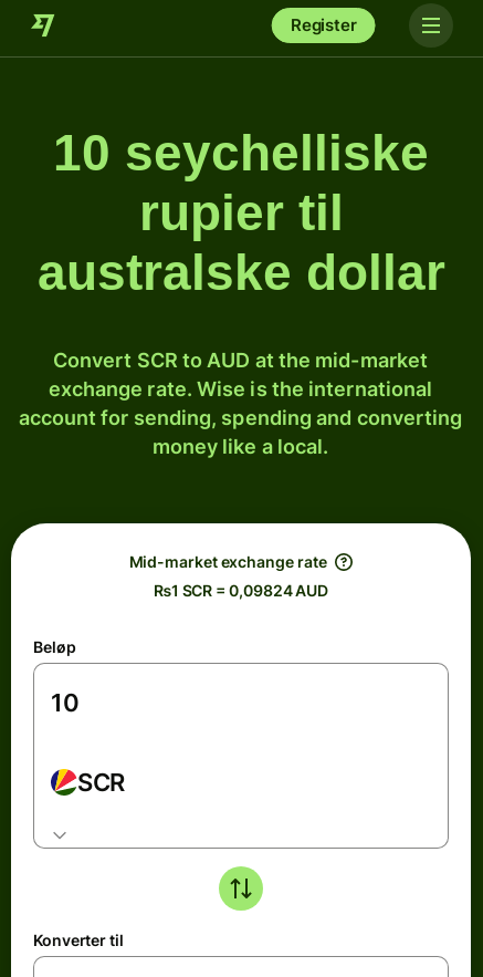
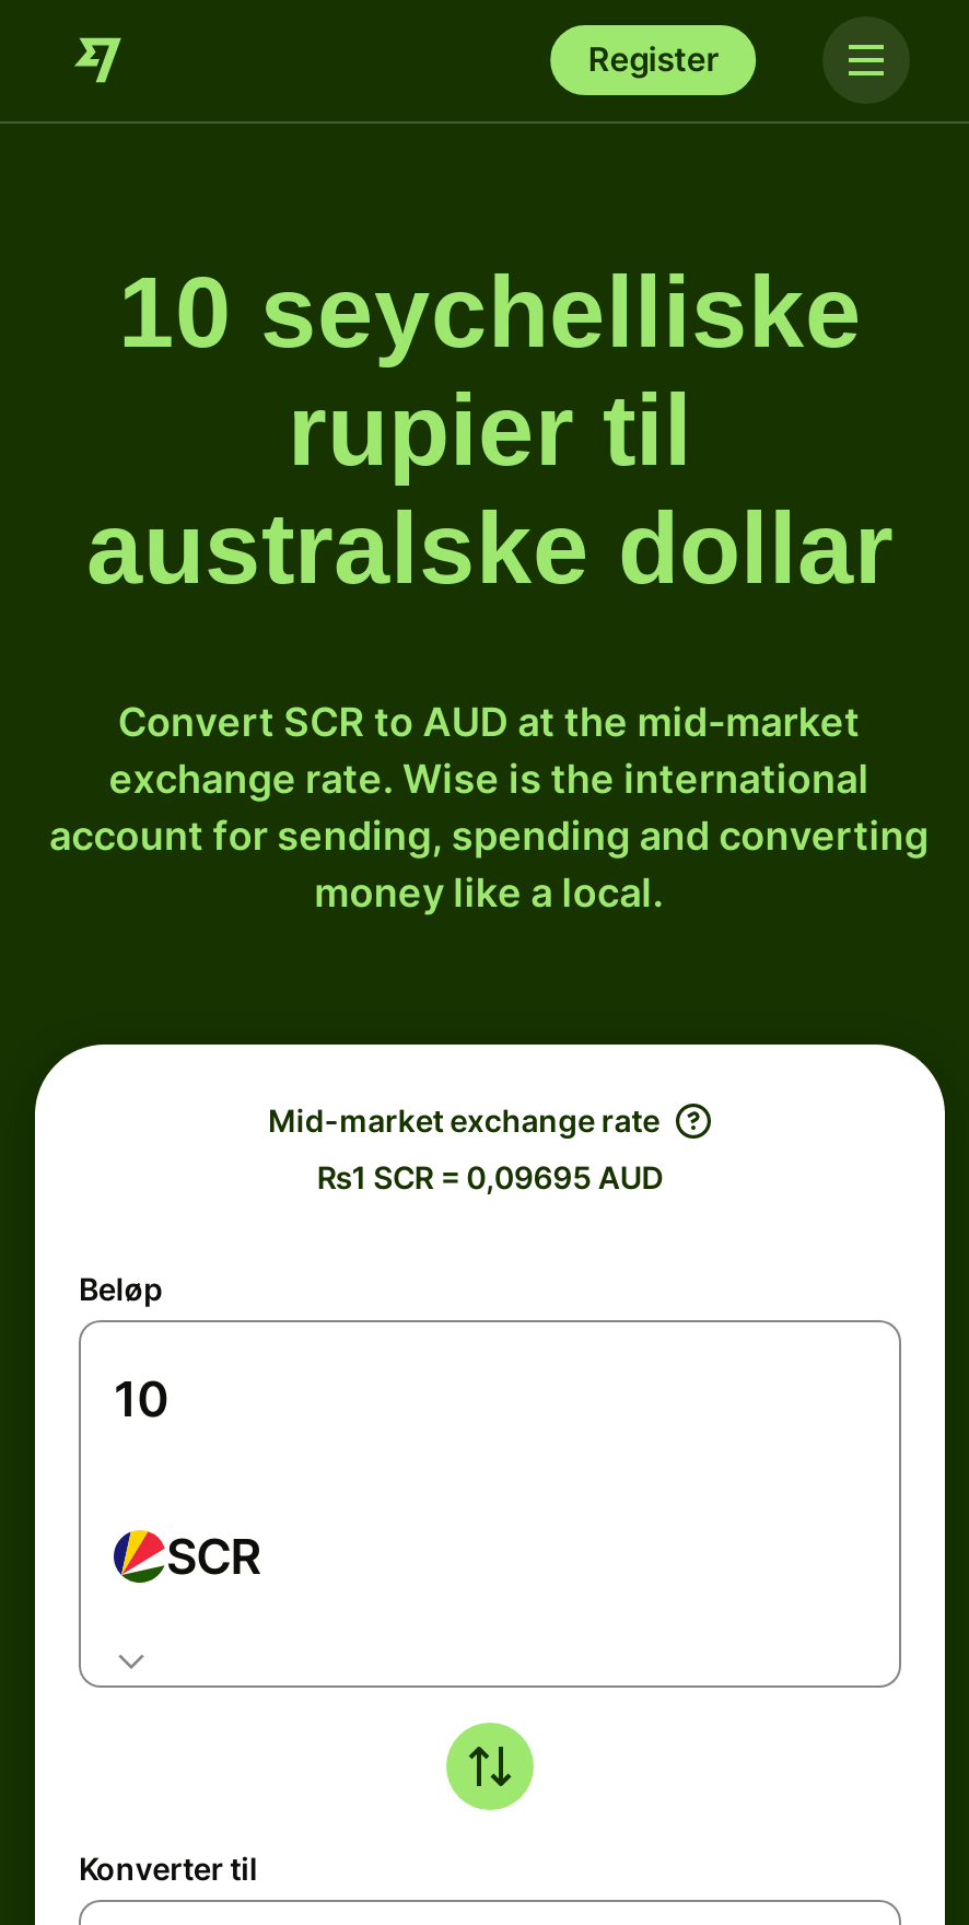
- ₨1 SCR = 0,09824 AUD
+ ₨1 SCR = 0,09695 AUD
